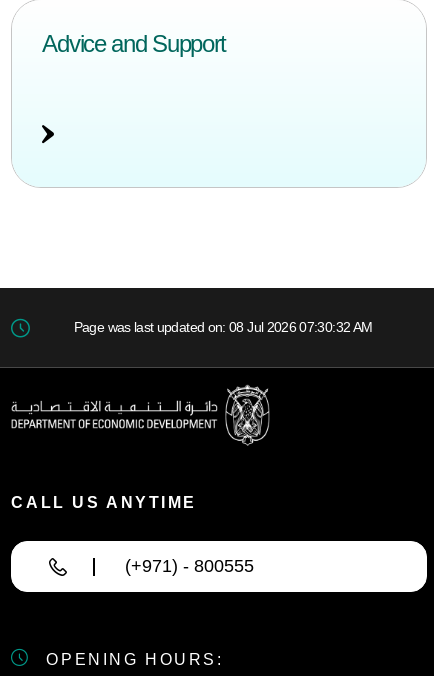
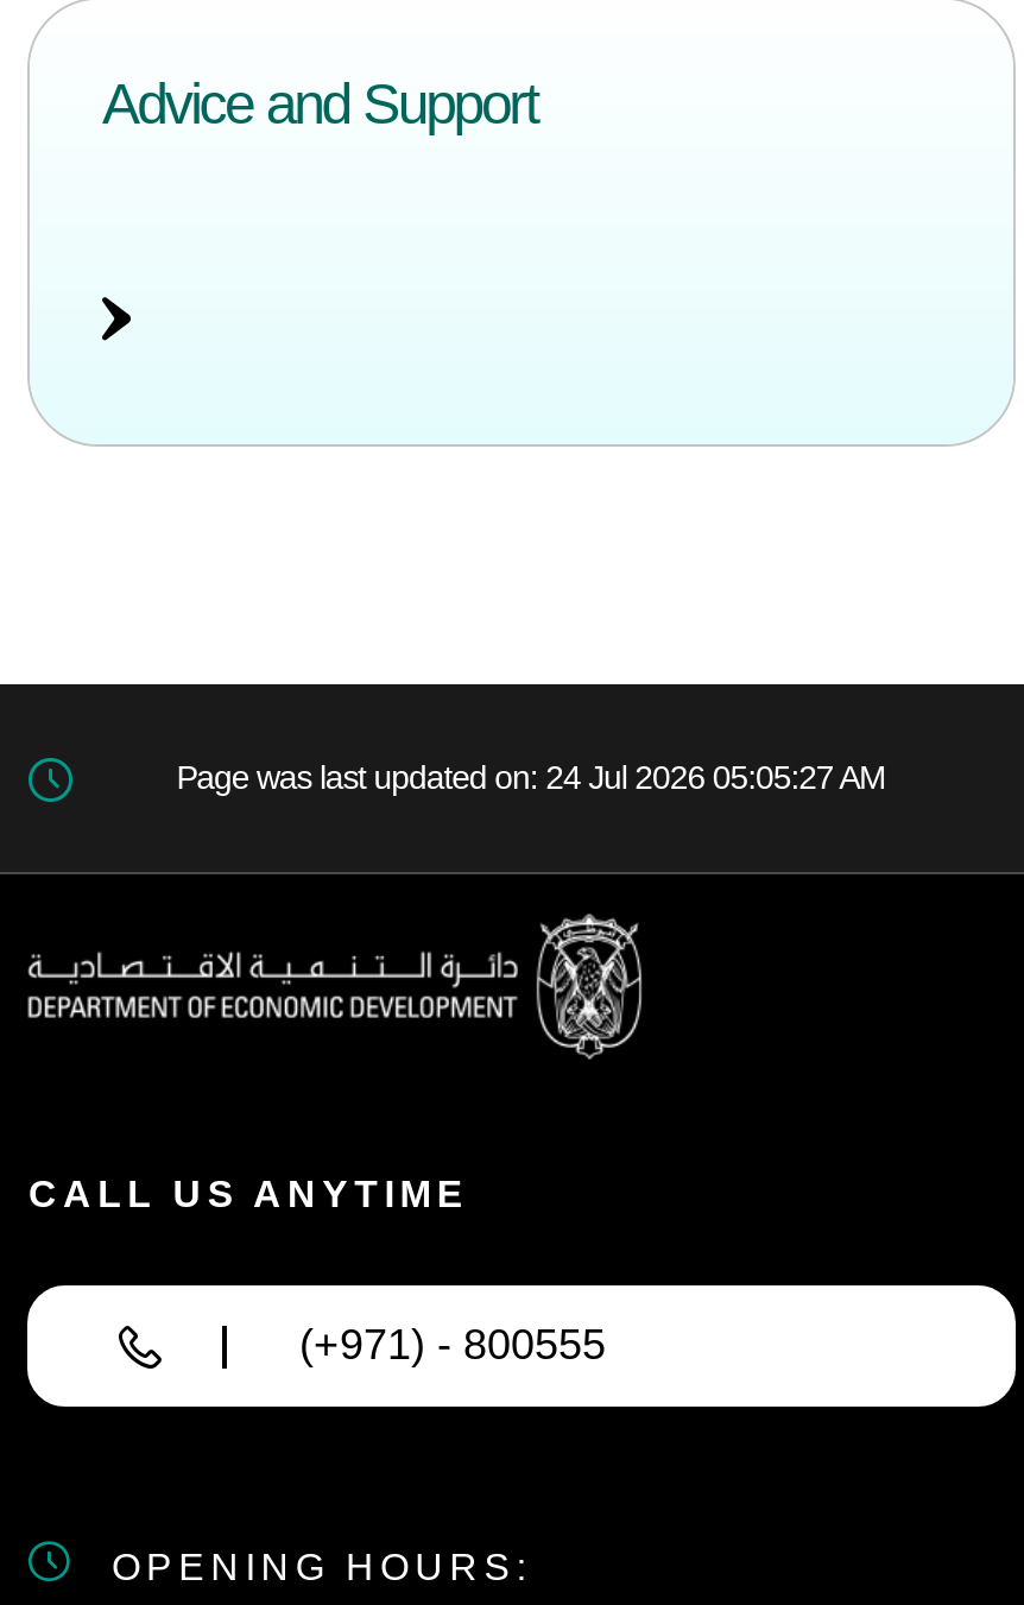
- Page was last updated on: 08 Jul 2026 07:30:32 AM
+ Page was last updated on: 24 Jul 2026 05:05:27 AM
